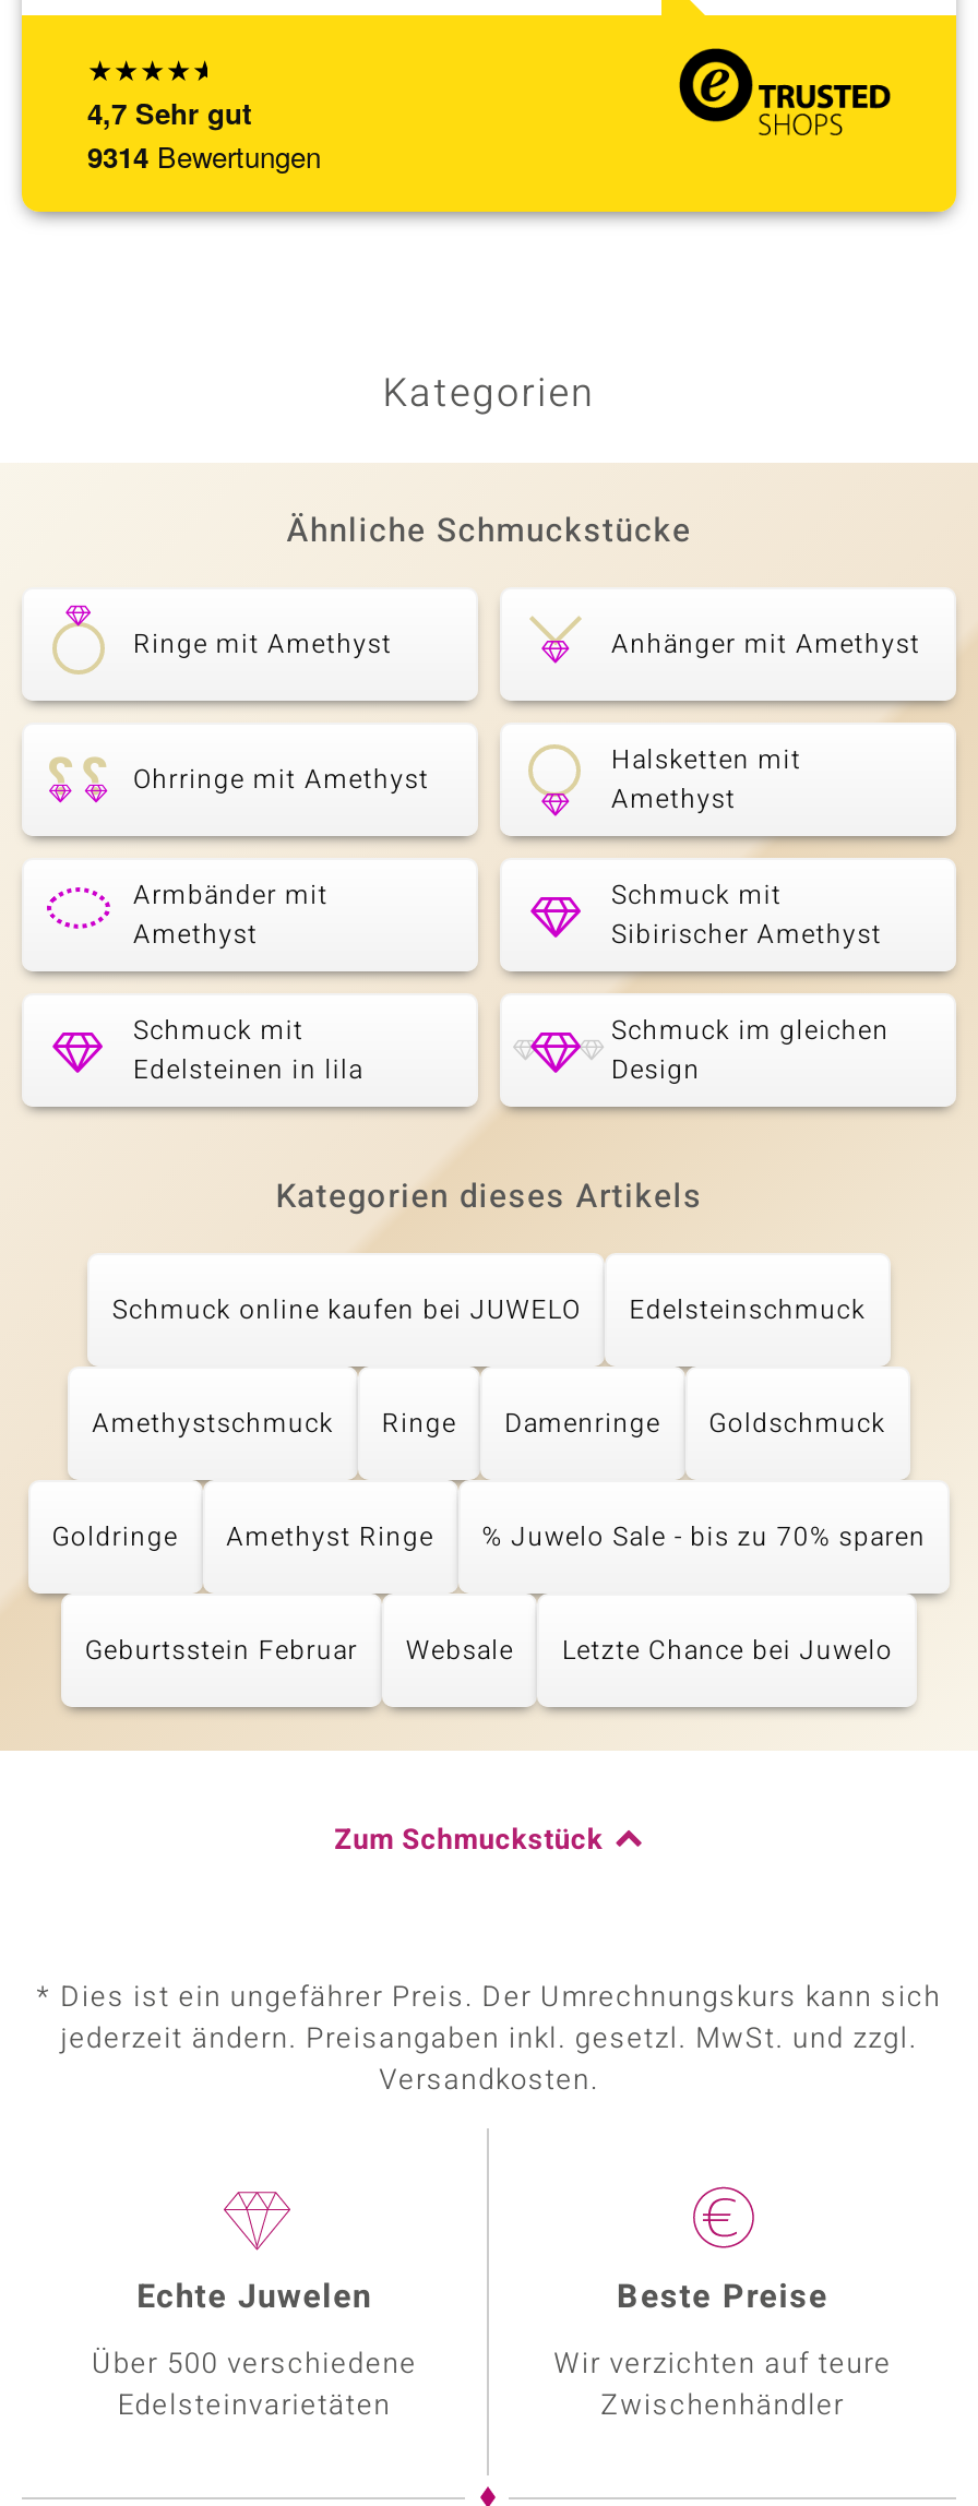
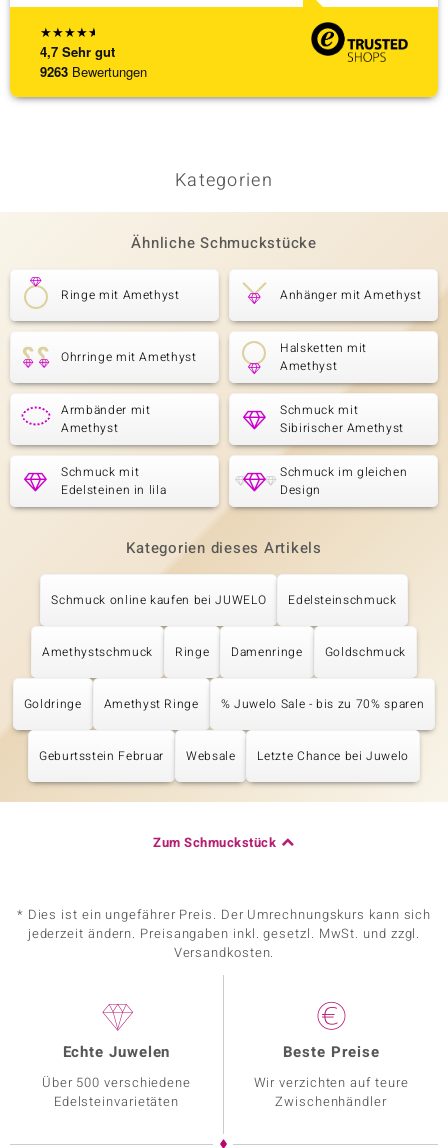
- 9314 Bewertungen
+ 9263 Bewertungen
